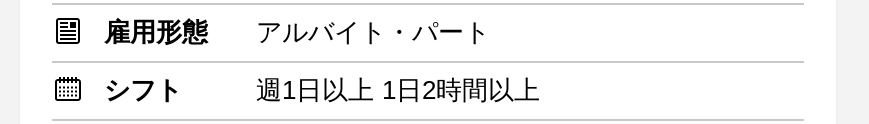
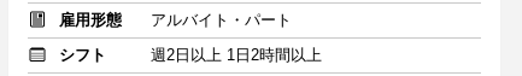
- 週1日以上 1日2時間以上
+ 週2日以上 1日2時間以上
